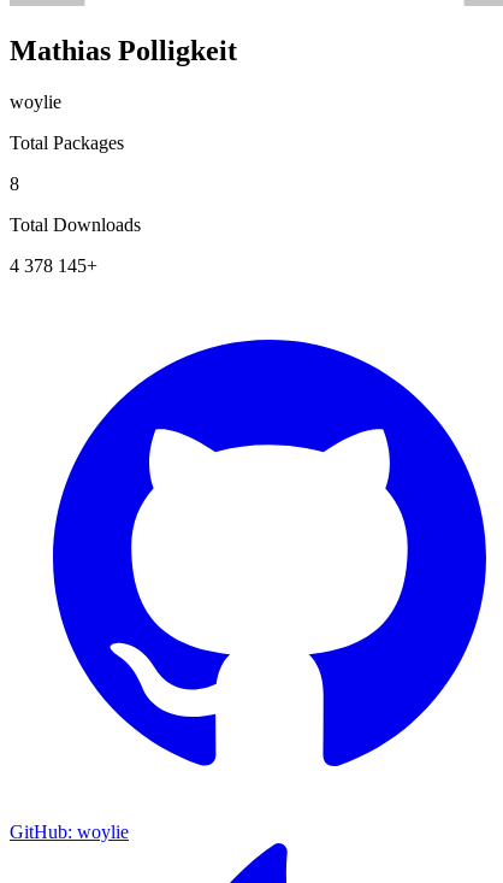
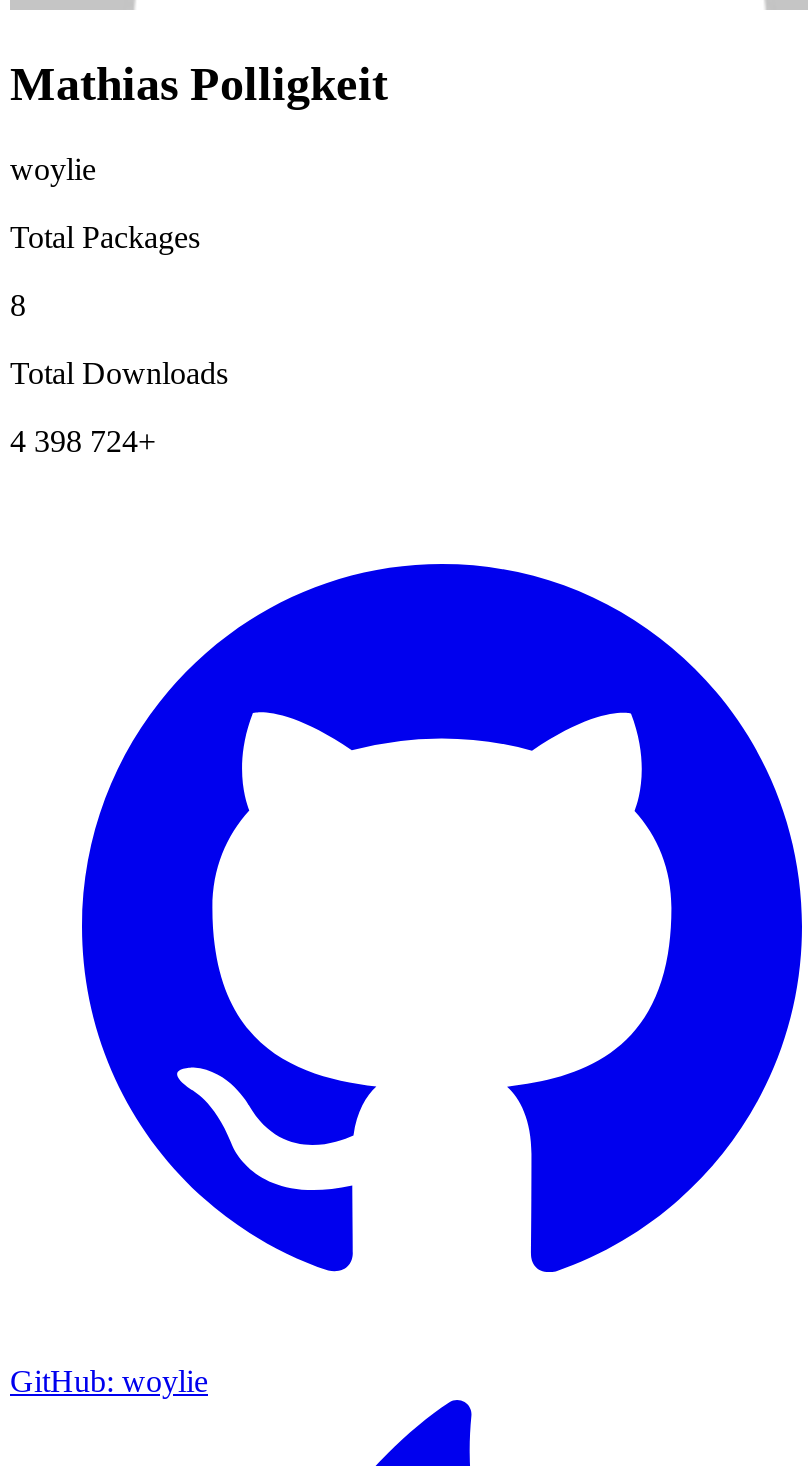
- 4 378 145+
+ 4 398 724+
